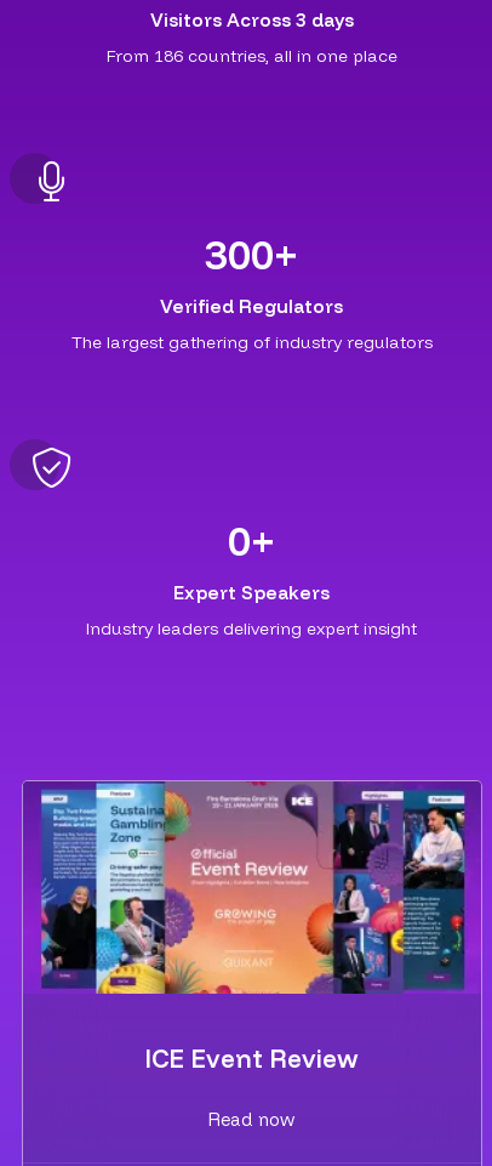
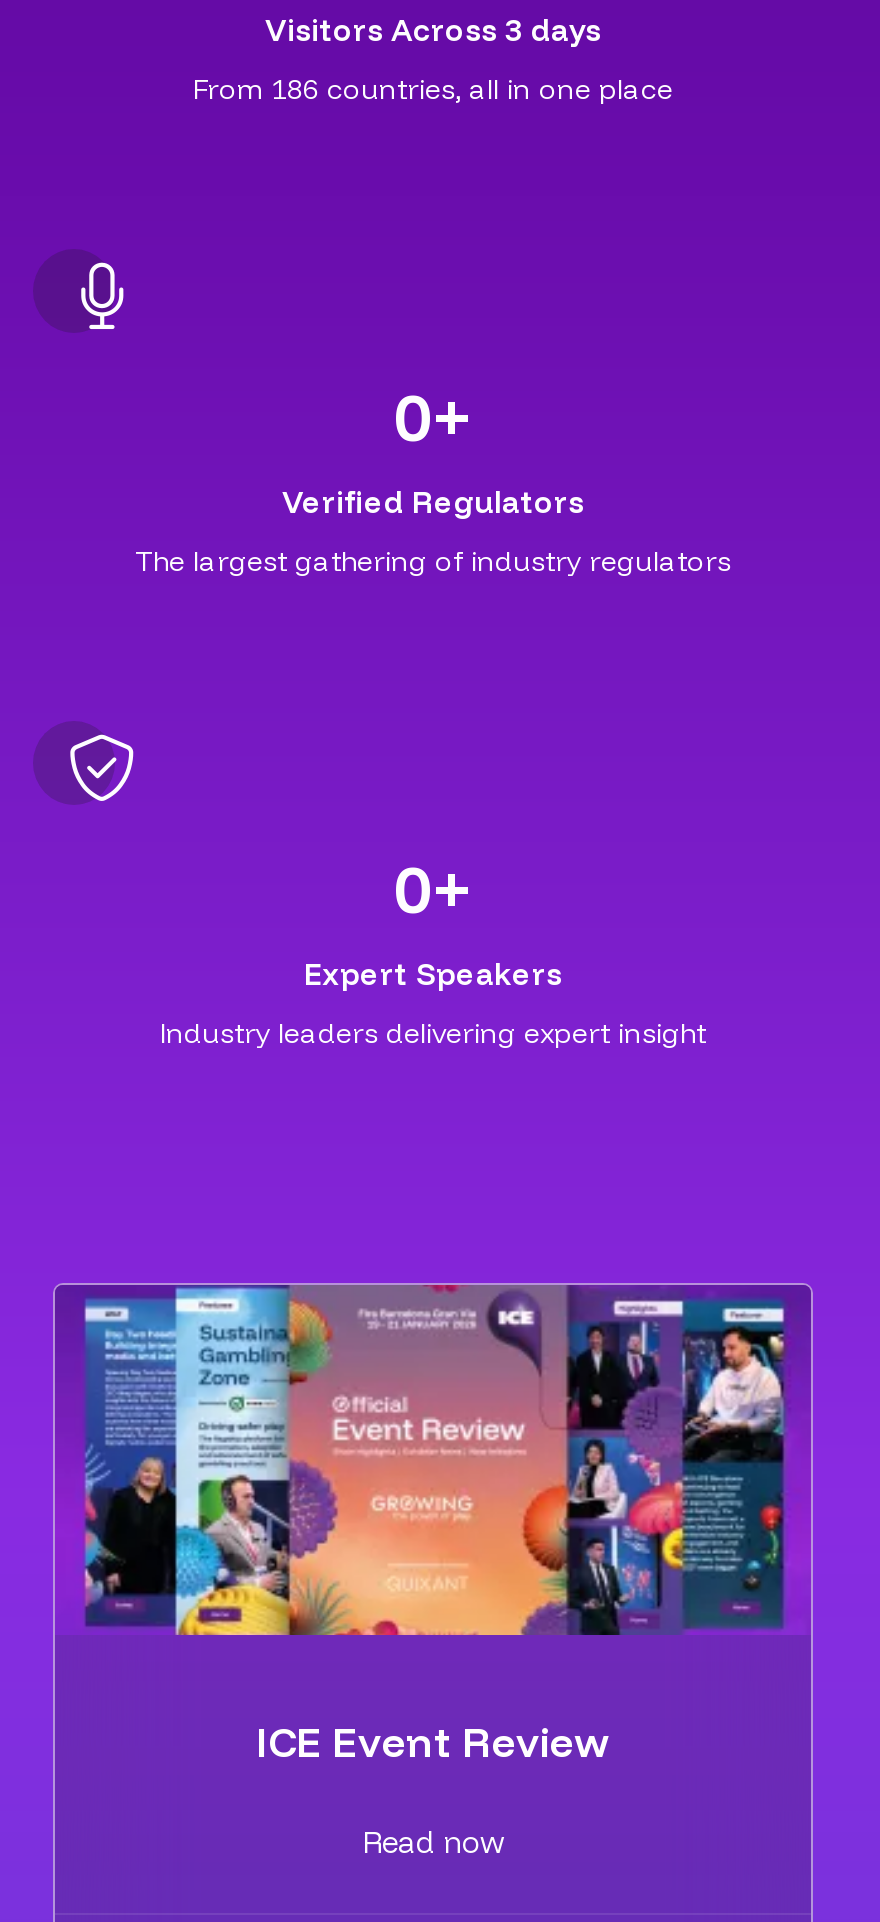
- 300+
+ 0+
